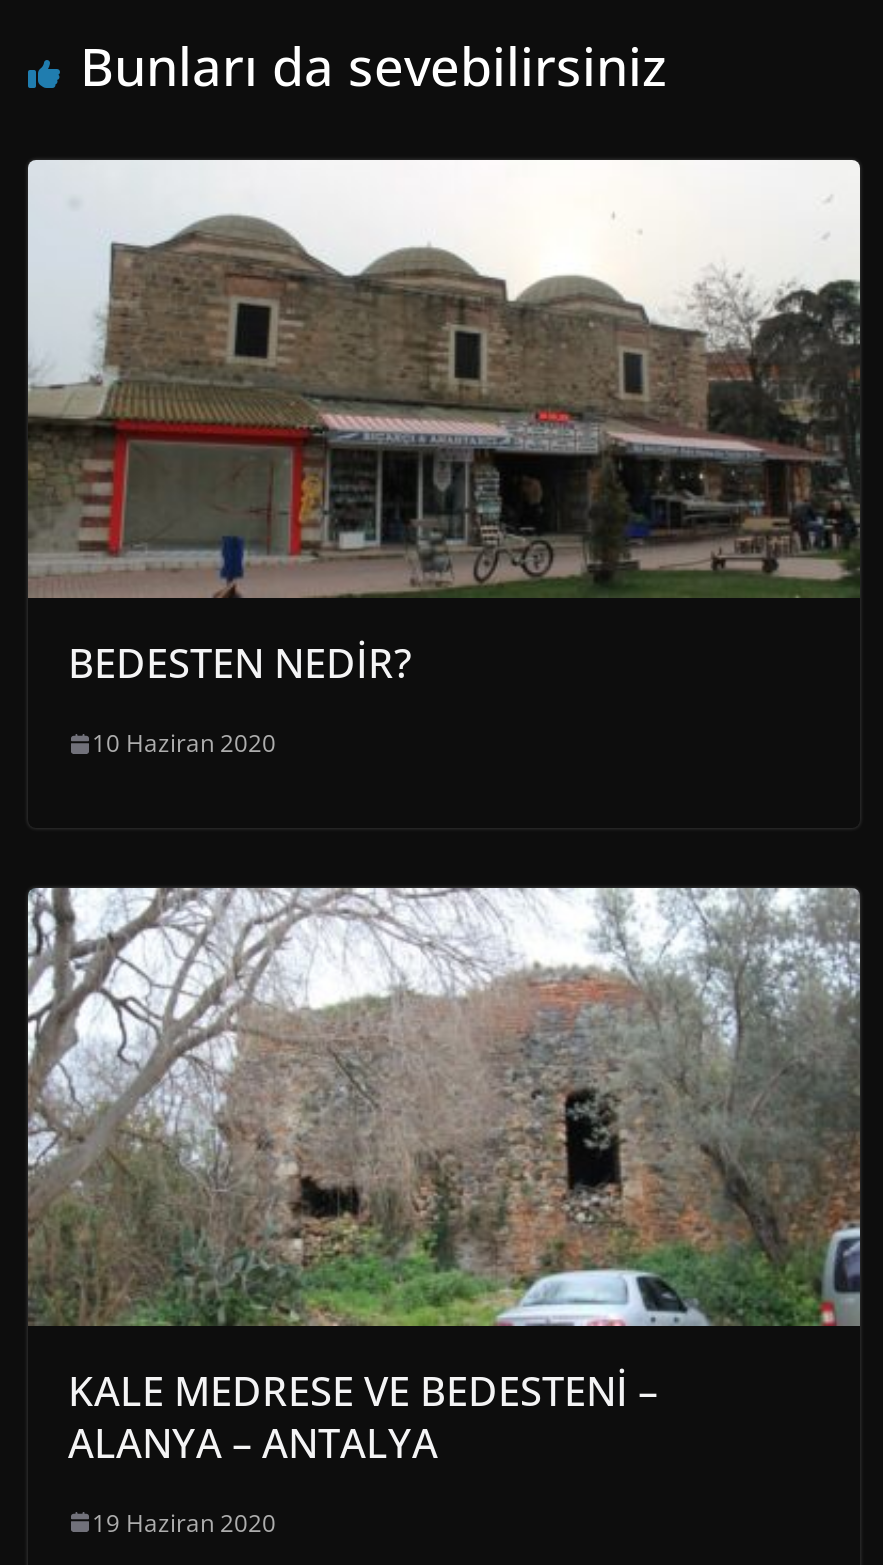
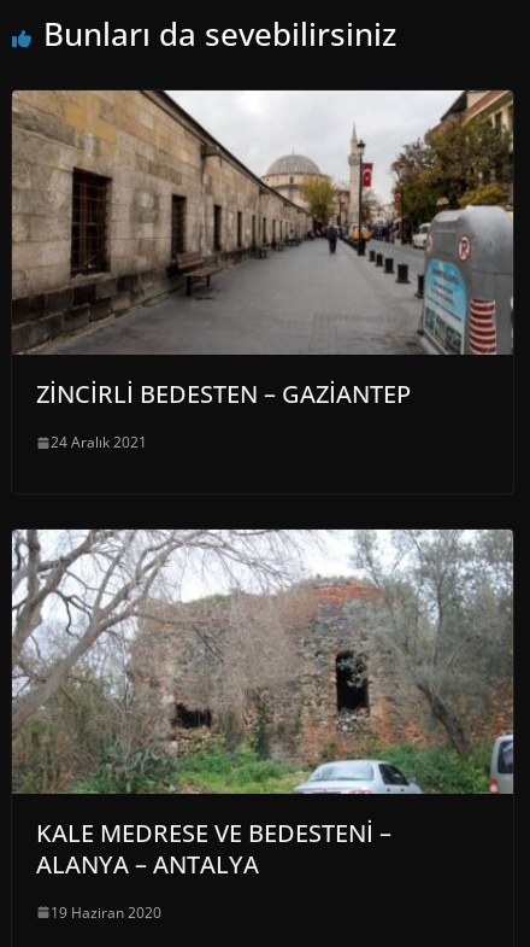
- [image]
- BEDESTEN NEDİR?
+ [image]
+ ZİNCİRLİ BEDESTEN – GAZİANTEP

- 10 Haziran 2020
+ 24 Aralık 2021
